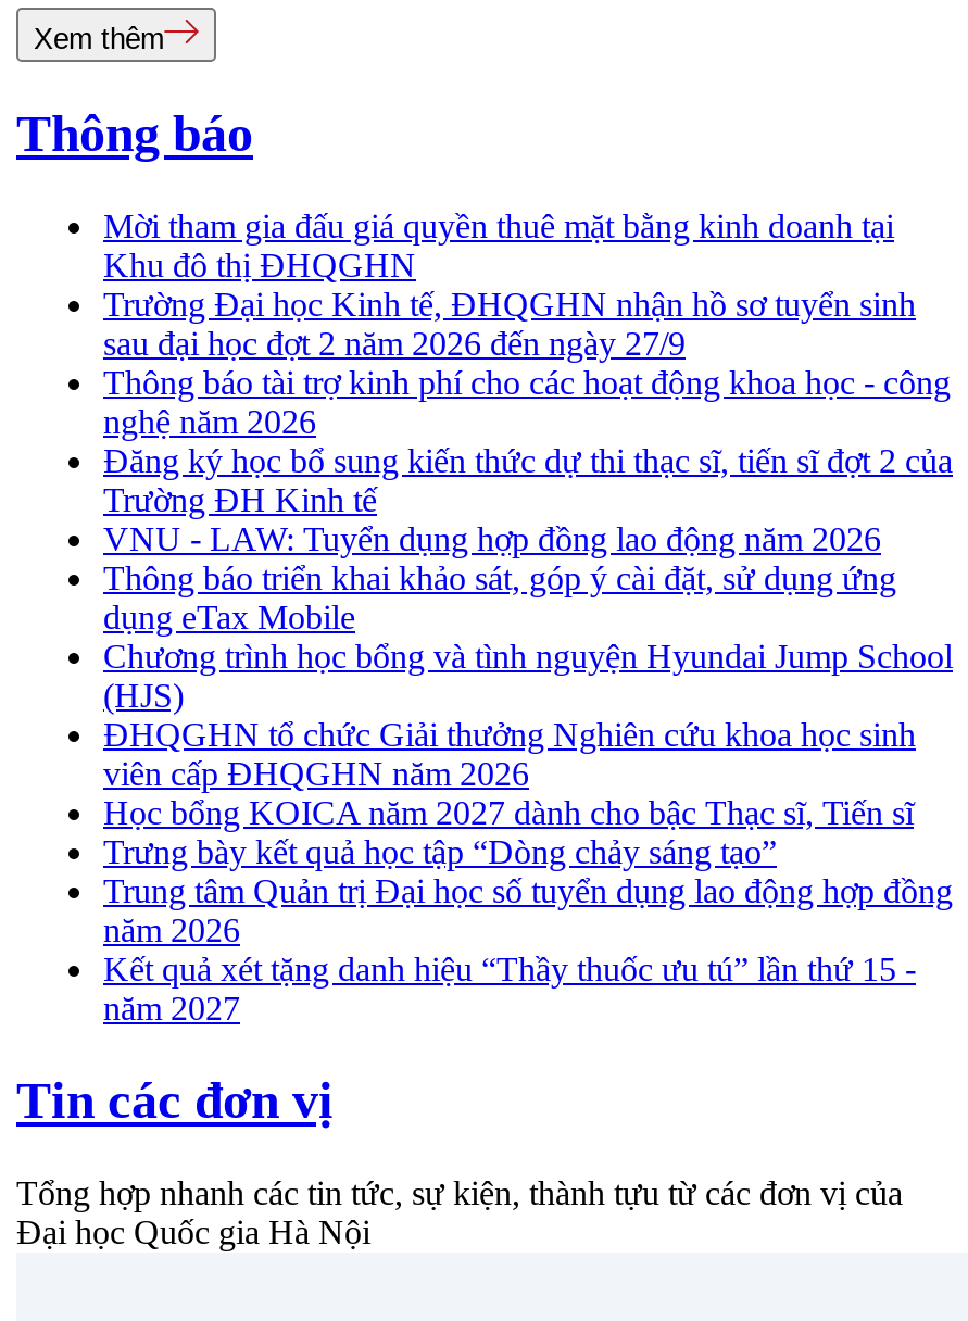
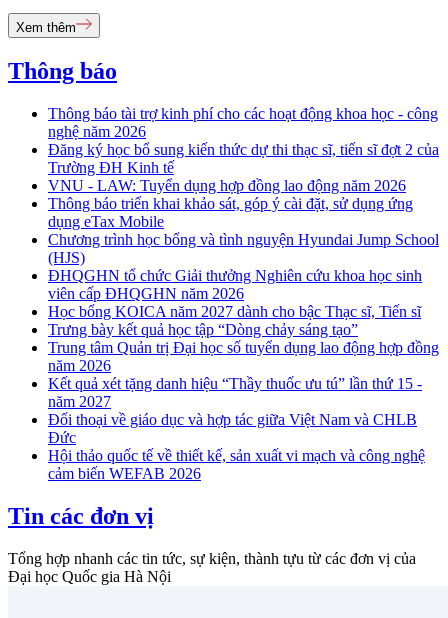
- Mời tham gia đấu giá quyền thuê mặt bằng kinh doanh tại
- Khu đô thị ĐHQGHN
- Trường Đại học Kinh tế, ĐHQGHN nhận hồ sơ tuyển sinh
- sau đại học đợt 2 năm 2026 đến ngày 27/9

moved up: Thông báo tài trợ kinh phí cho các hoạt động khoa học - công | nghệ năm 2026 | Đăng ký học bổ sung kiến thức dự thi thạc sĩ, tiến sĩ đợt 2 của | ... | Kết quả xét tặng danh hiệu “Thầy thuốc ưu tú” lần thứ 15 - | năm 2027

+ Đối thoại về giáo dục và hợp tác giữa Việt Nam và CHLB
+ Đức
+ Hội thảo quốc tế về thiết kế, sản xuất vi mạch và công nghệ
+ cảm biến WEFAB 2026
